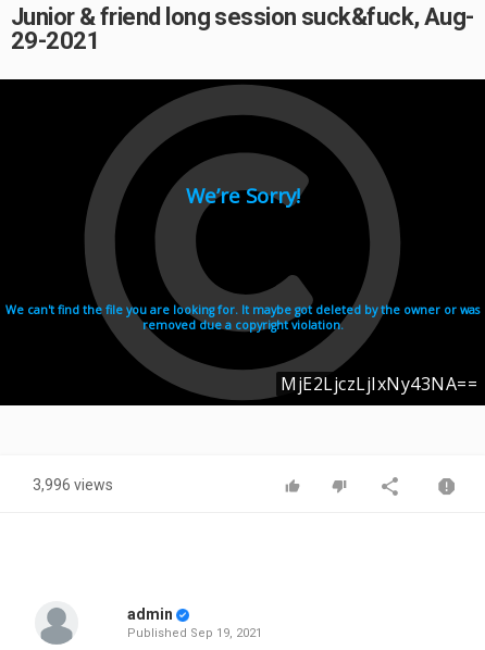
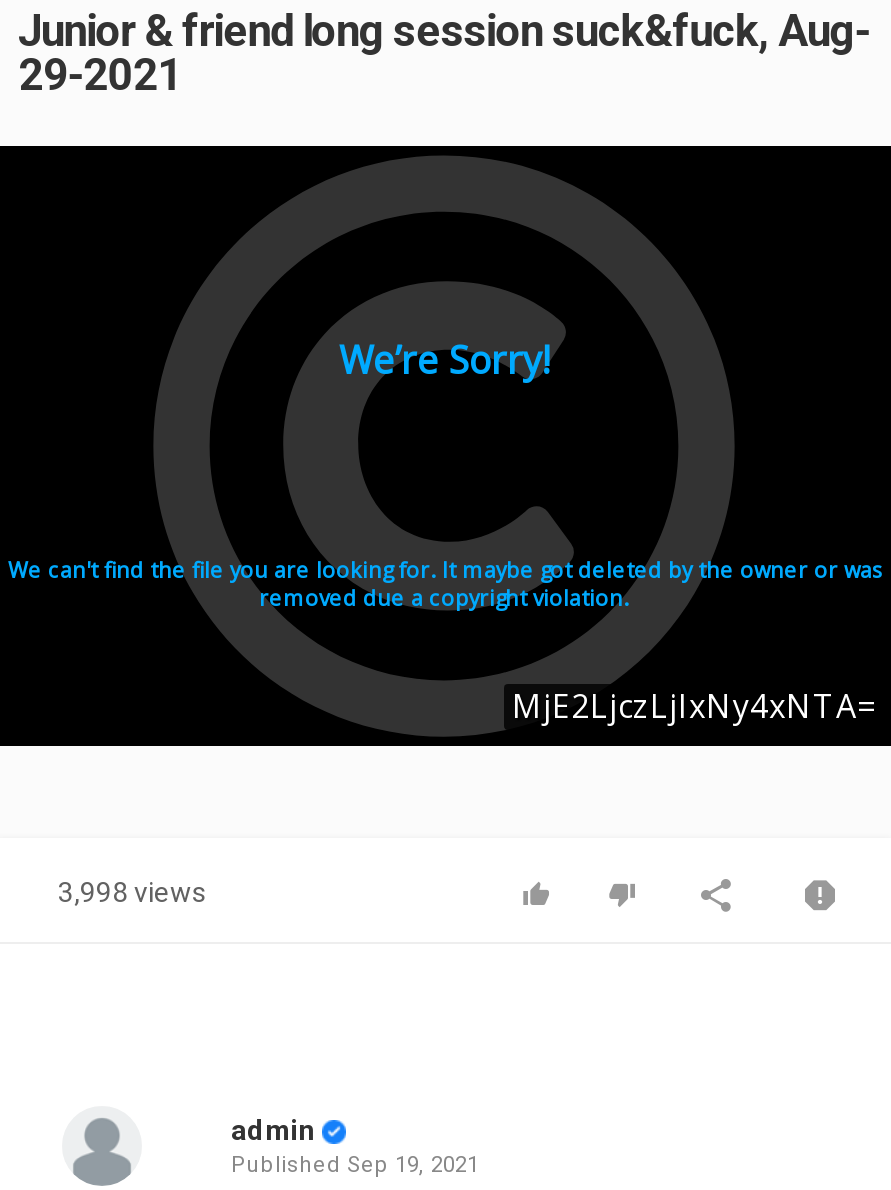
- 3,996 views
+ 3,998 views
